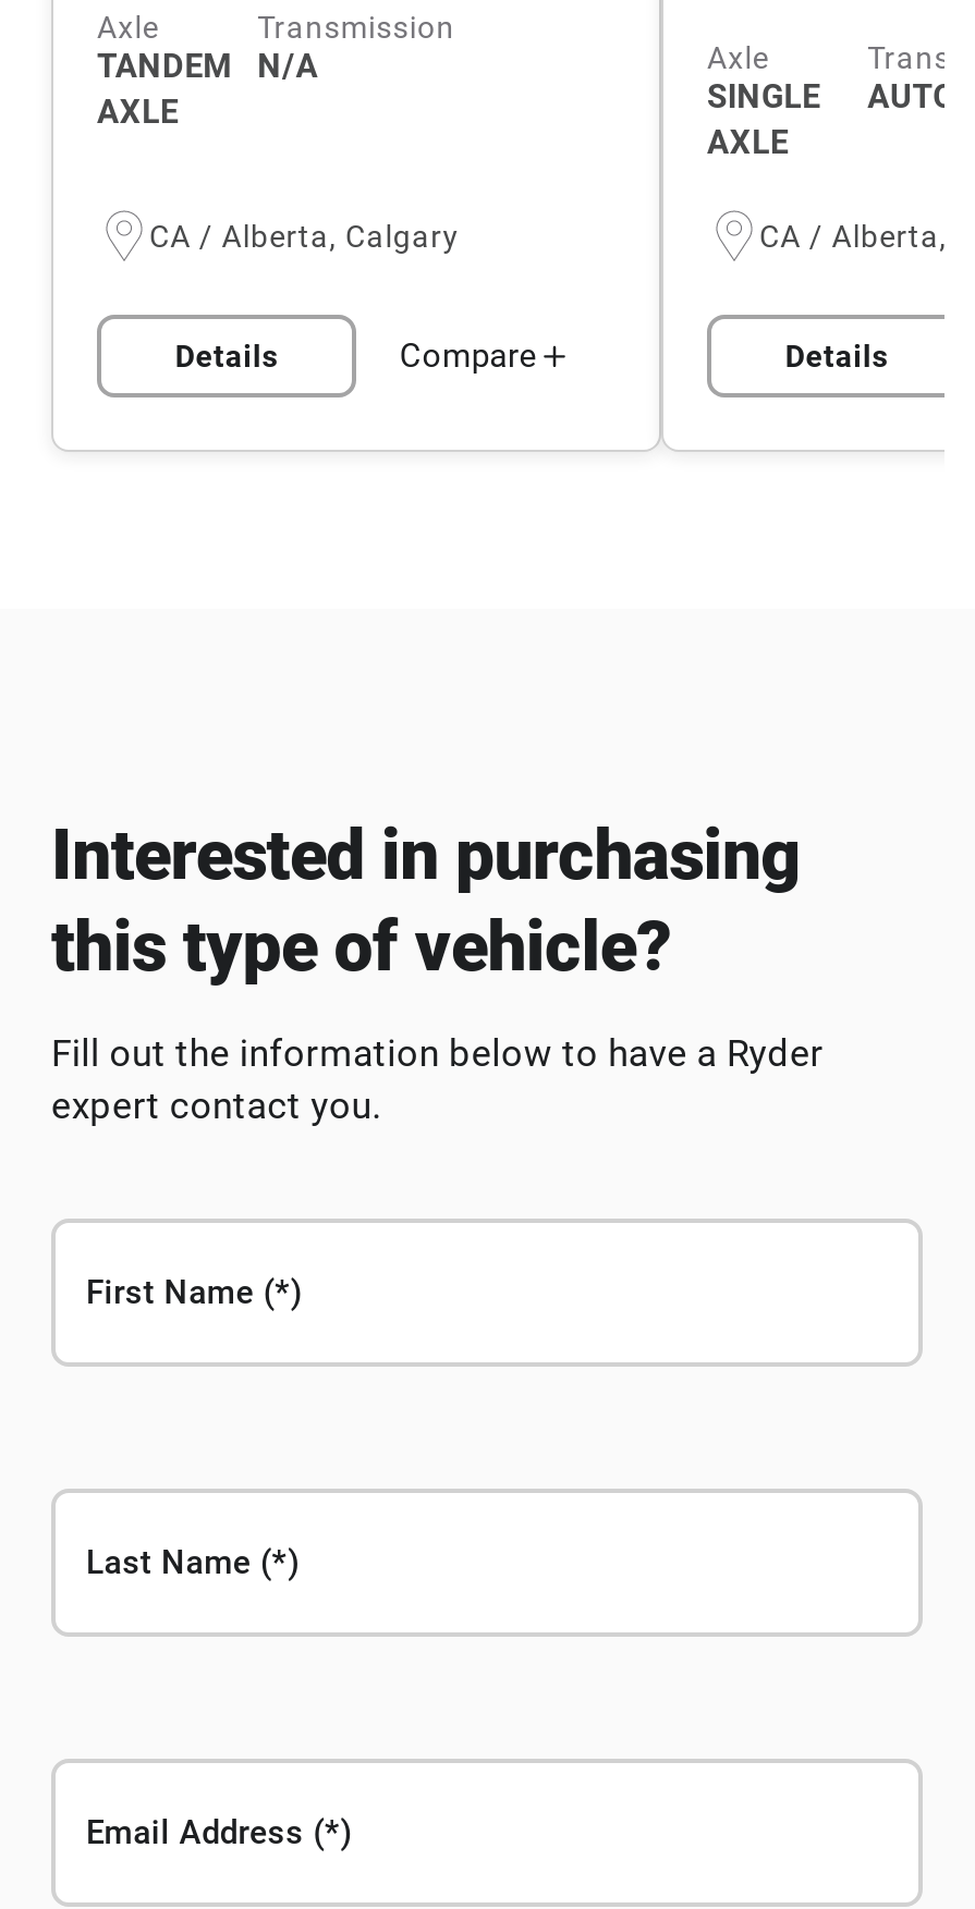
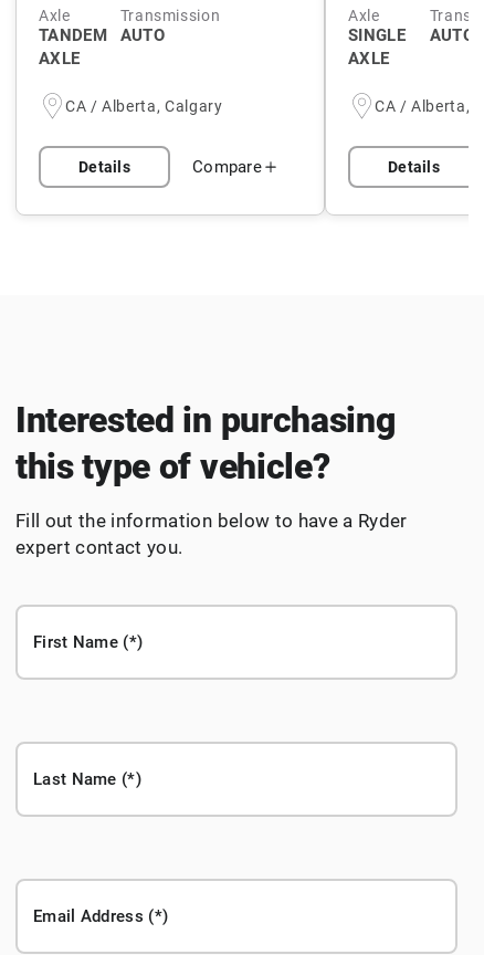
- N/A
+ AUTO
